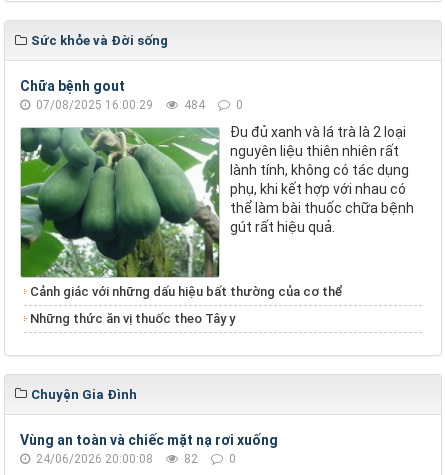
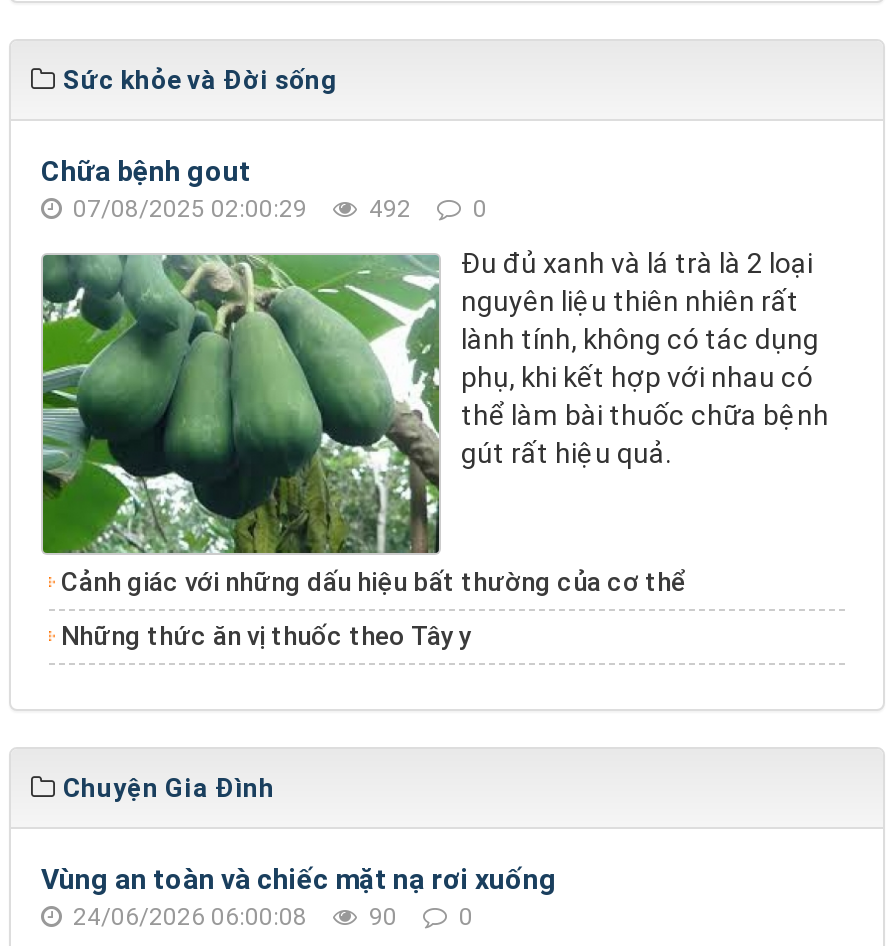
- 07/08/2025 16:00:29
+ 07/08/2025 02:00:29

- 484
+ 492

- 24/06/2026 20:00:08
+ 24/06/2026 06:00:08

- 82
+ 90
